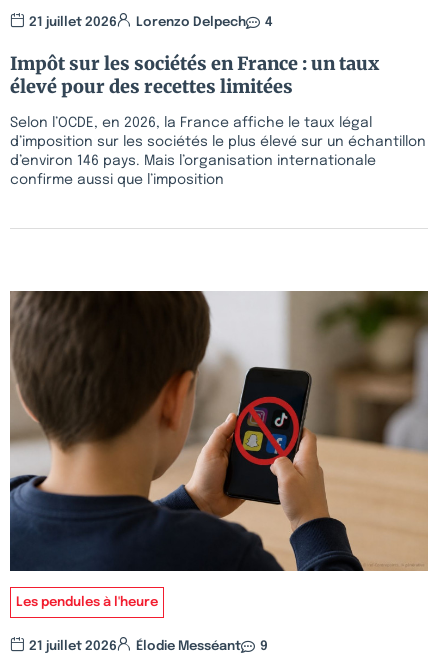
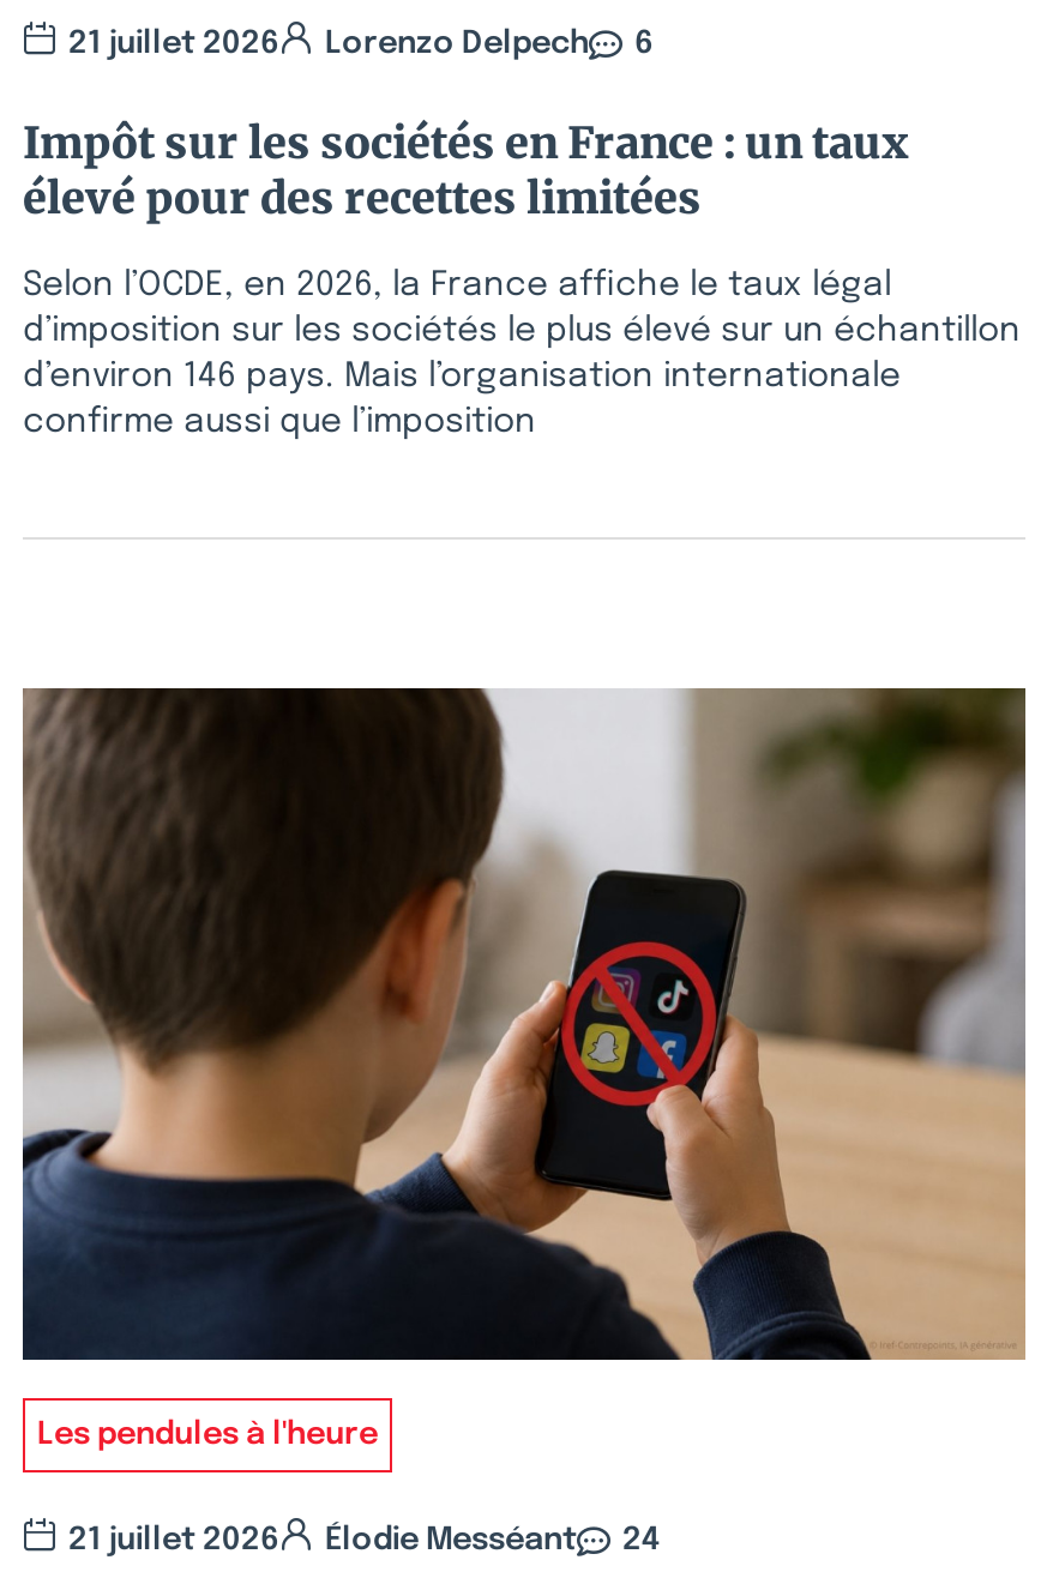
- 21 juillet 2026 Lorenzo Delpech 4
+ 21 juillet 2026 Lorenzo Delpech 6

- 21 juillet 2026 Élodie Messéant 9
+ 21 juillet 2026 Élodie Messéant 24
